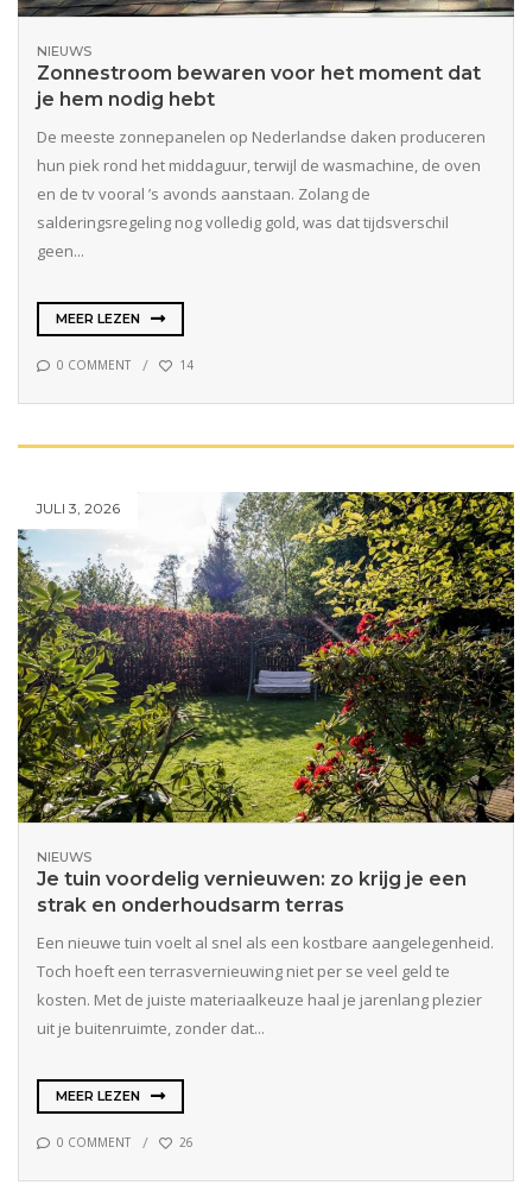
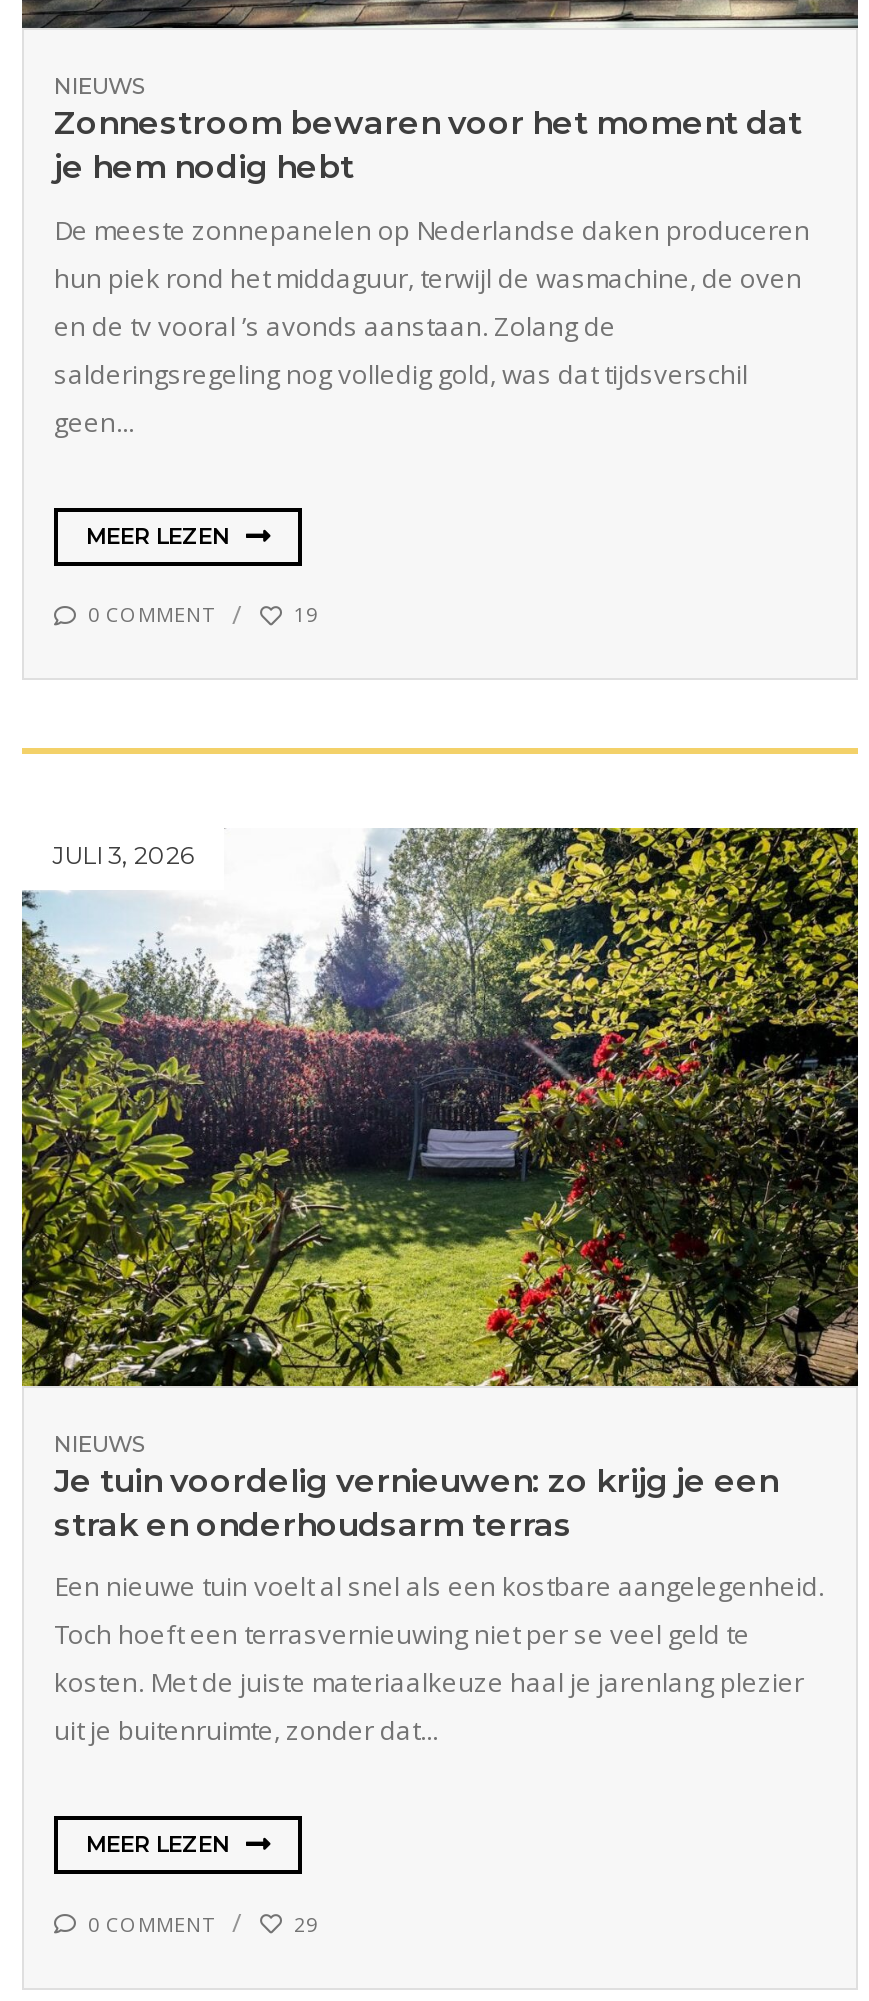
- 14
+ 19

- 26
+ 29
